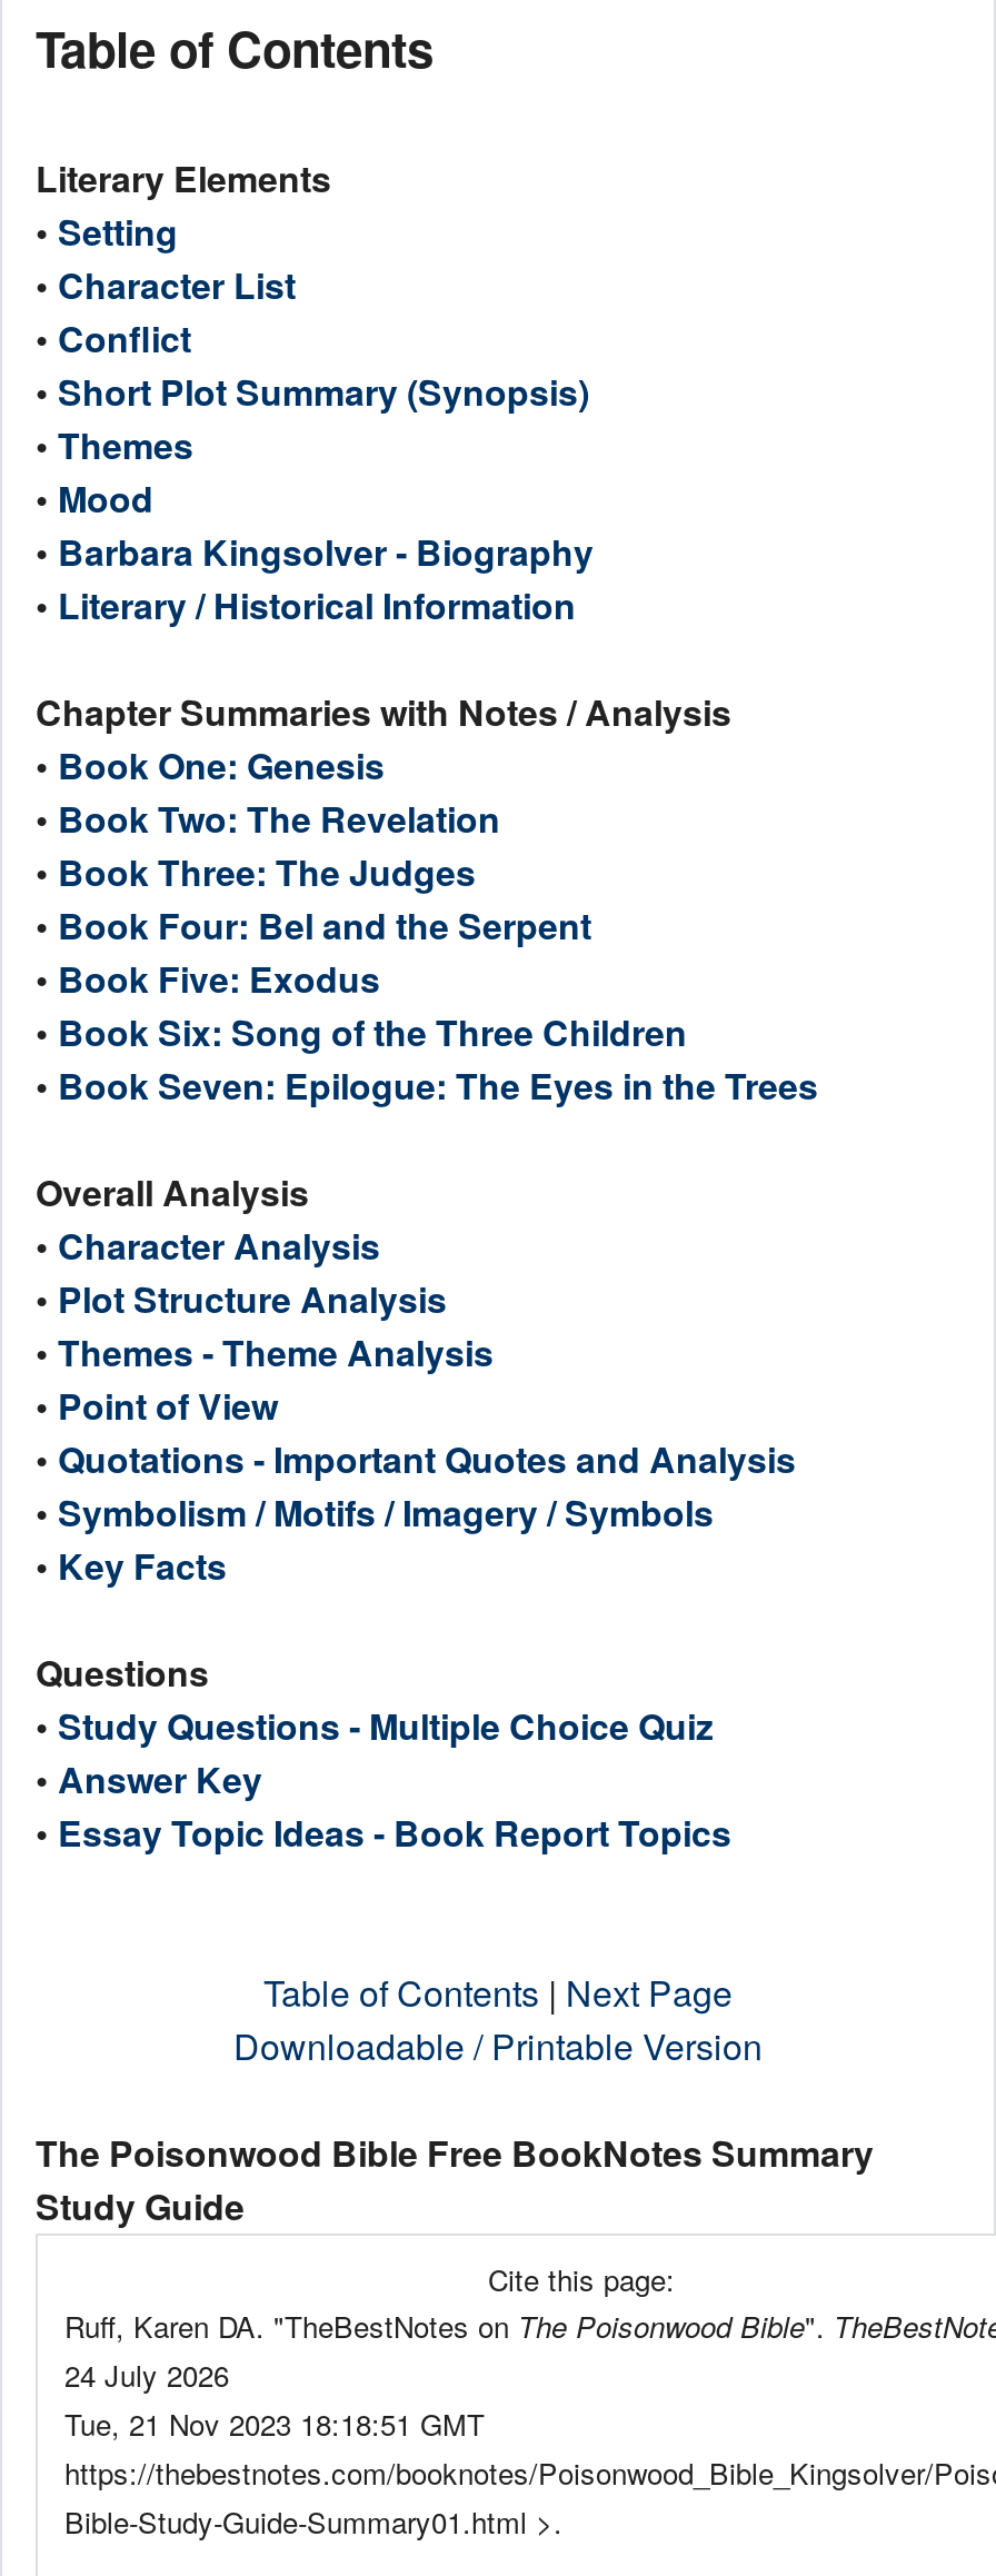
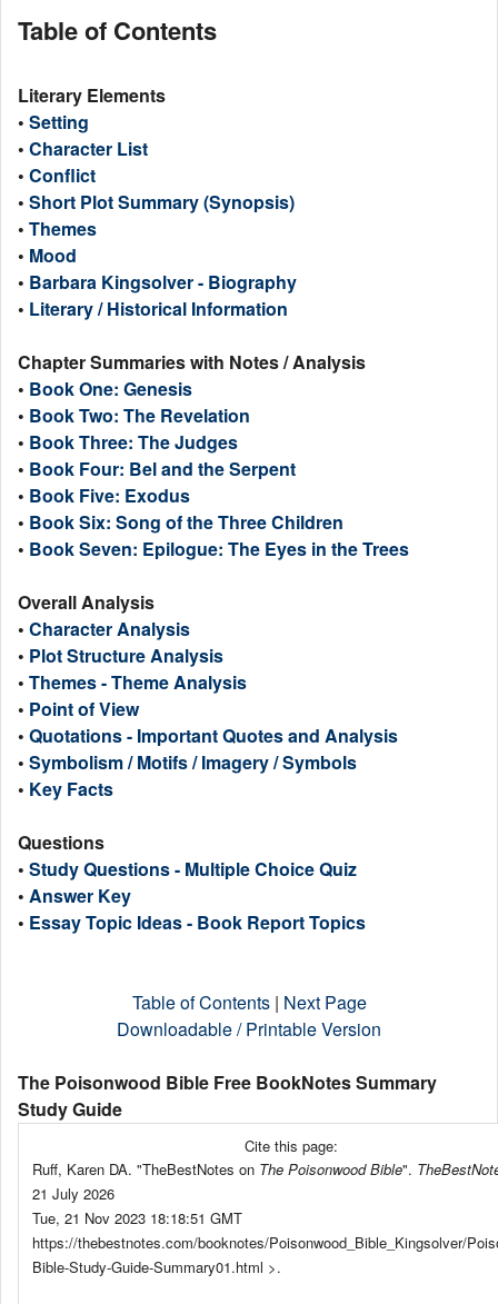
- 24 July 2026
+ 21 July 2026
